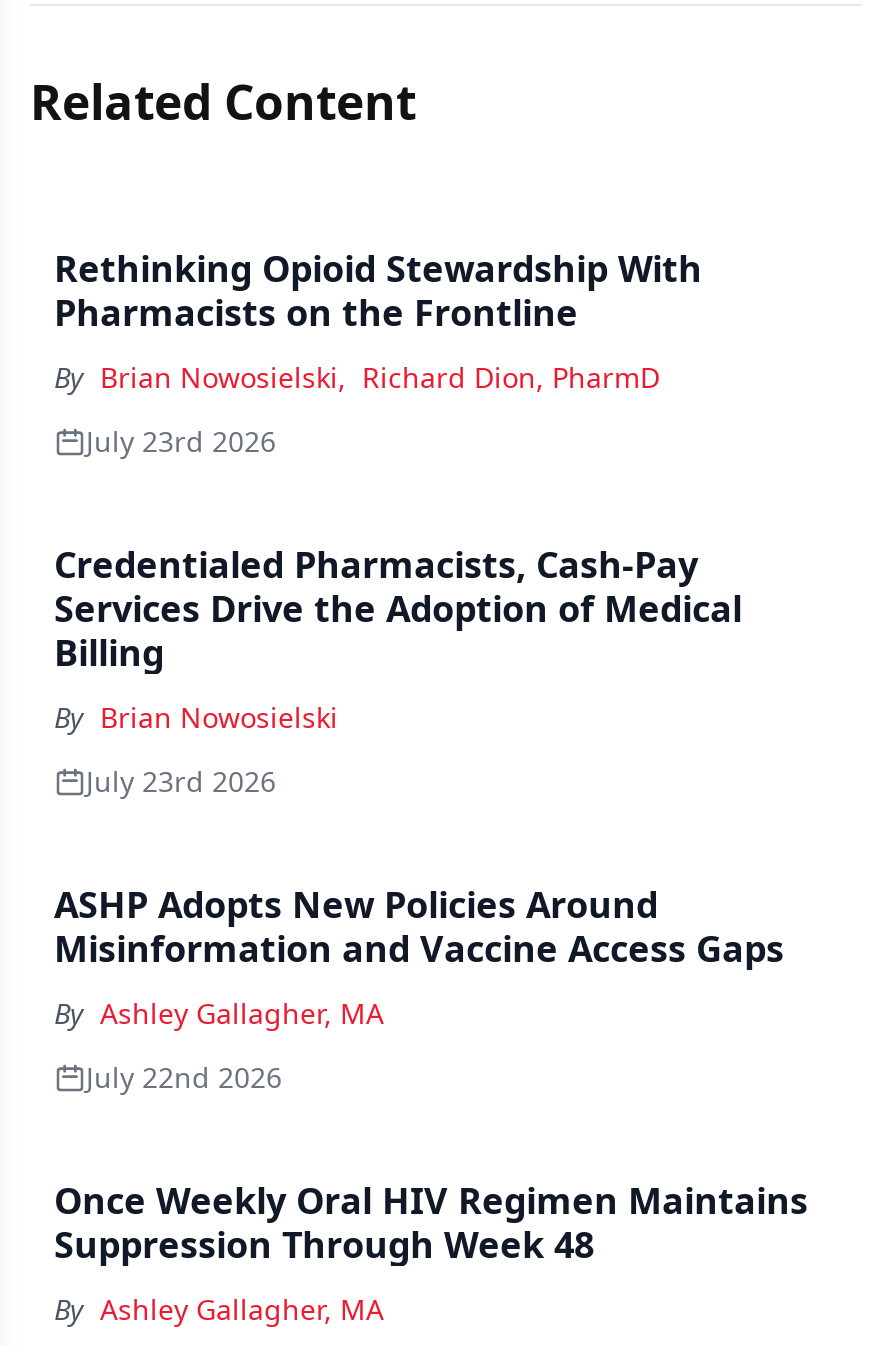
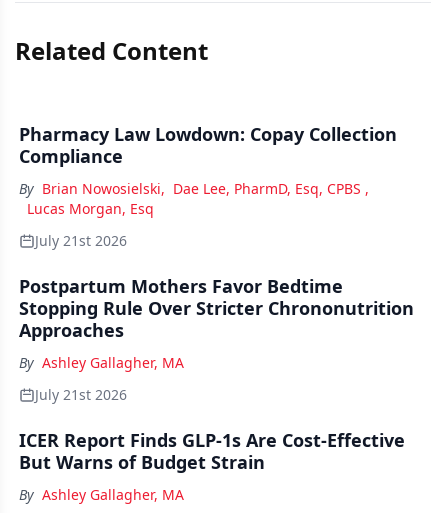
- Rethinking Opioid Stewardship With
- Pharmacists on the Frontline
- By Brian Nowosielski, Richard Dion, PharmD
- July 23rd 2026
- Credentialed Pharmacists, Cash-Pay
- Services Drive the Adoption of Medical
- Billing
- By Brian Nowosielski
- July 23rd 2026
- ASHP Adopts New Policies Around
- Misinformation and Vaccine Access Gaps
+ Pharmacy Law Lowdown: Copay Collection
+ Compliance
+ By Brian Nowosielski, Dae Lee, PharmD, Esq, CPBS,
+ Lucas Morgan, Esq
+ July 21st 2026
+ Postpartum Mothers Favor Bedtime
+ Stopping Rule Over Stricter Chrononutrition
+ Approaches

- July 22nd 2026
+ July 21st 2026

- Once Weekly Oral HIV Regimen Maintains
- Suppression Through Week 48
+ ICER Report Finds GLP-1s Are Cost-Effective
+ But Warns of Budget Strain
